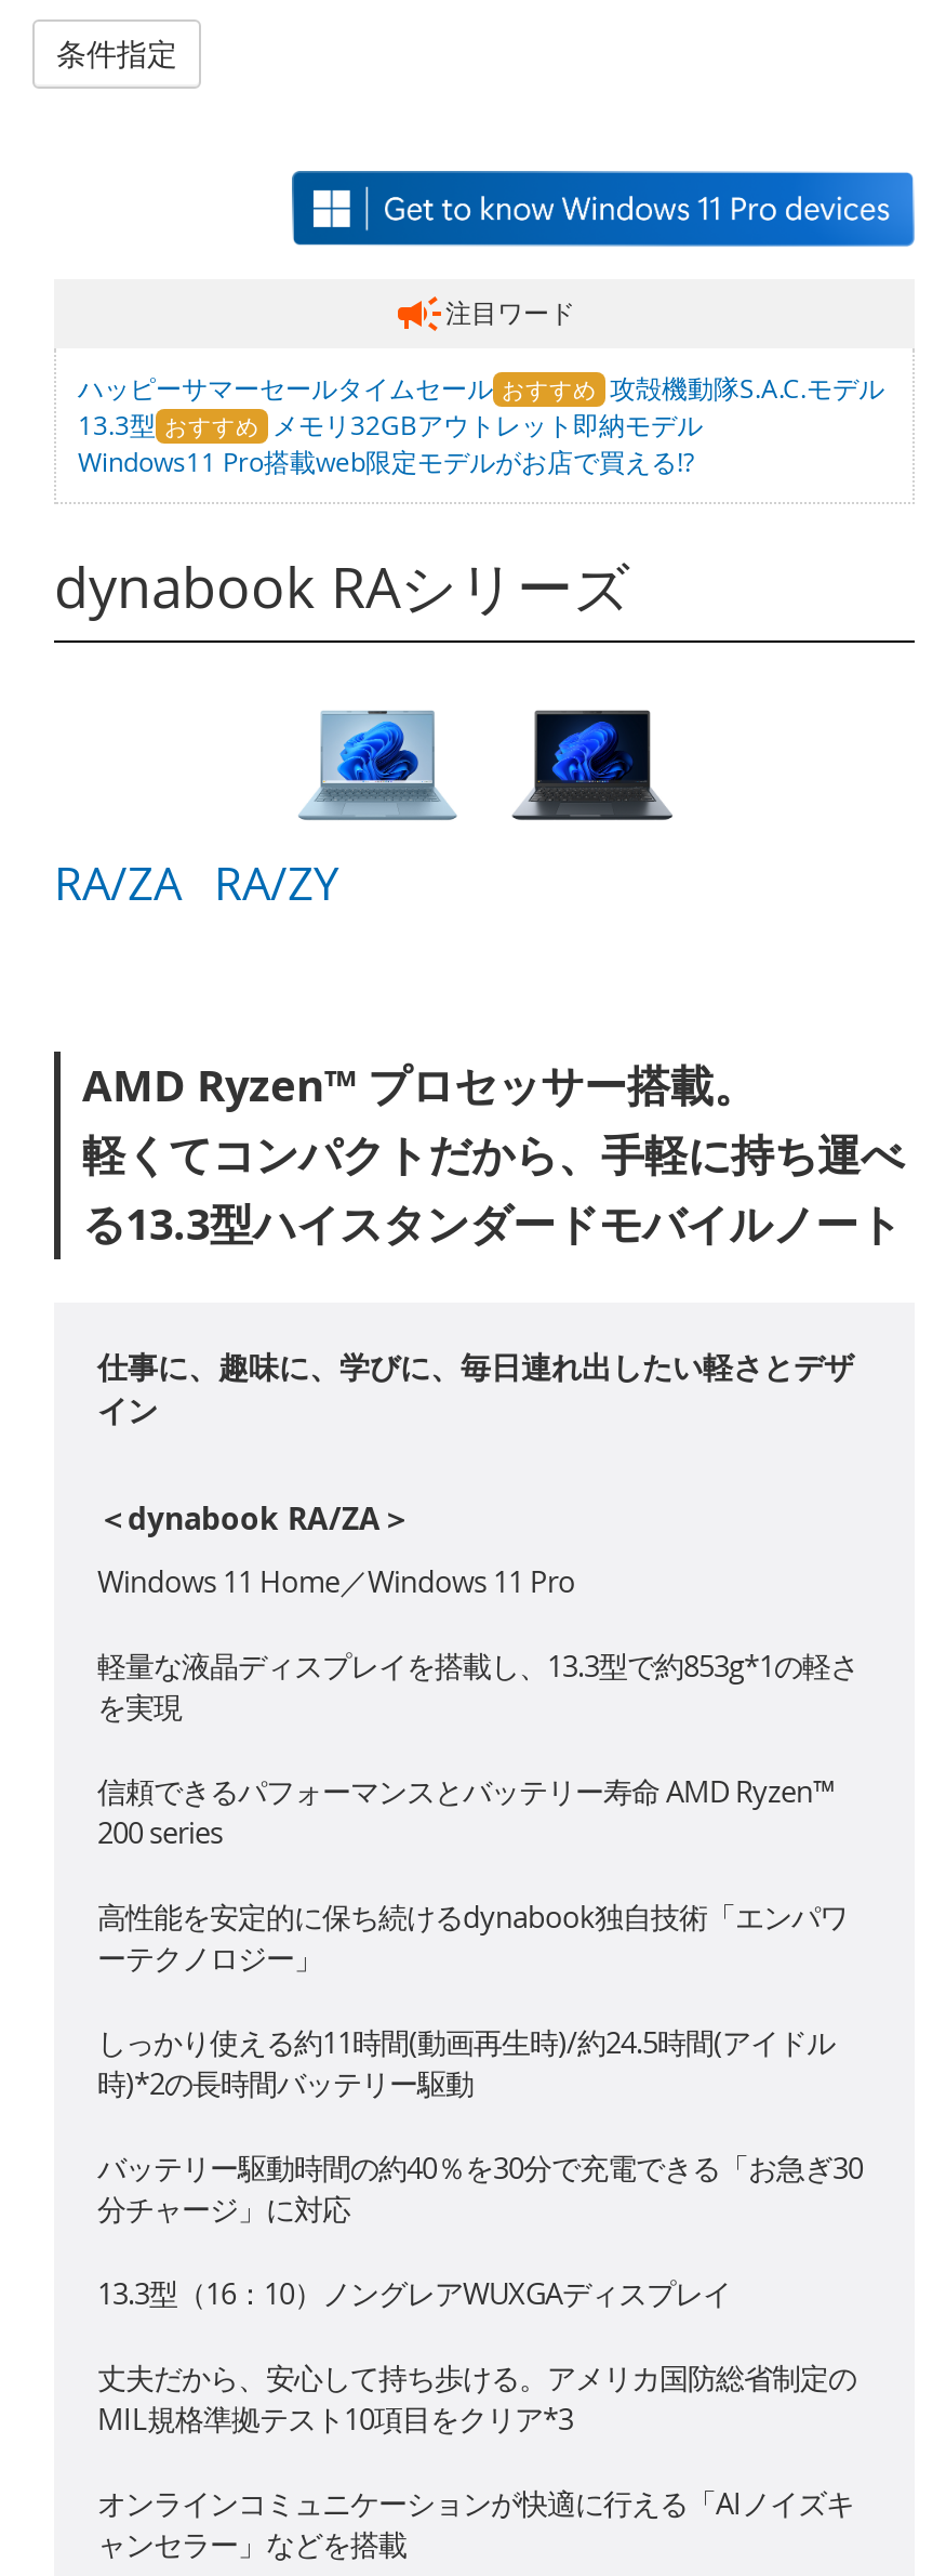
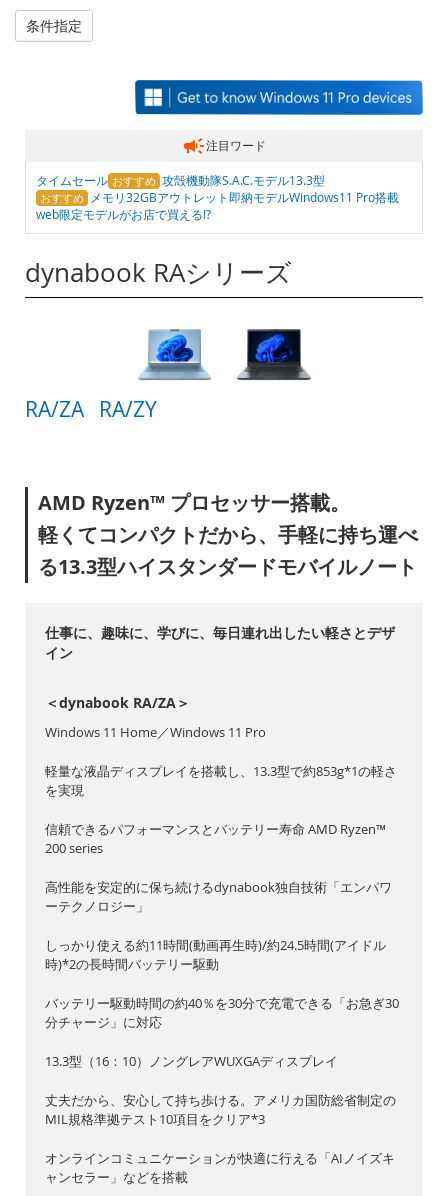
- ハッピーサマーセールタイムセール
- 攻殻機動隊S.A.C.モデル
- 13.3型
- メモリ32GBアウトレット即納モデル
- Windows11 Pro搭載web限定モデルがお店で買える!?
+ タイムセール
+ 攻殻機動隊S.A.C.モデル13.3型
+ メモリ32GBアウトレット即納モデルWindows11 Pro搭載
+ web限定モデルがお店で買える!?
